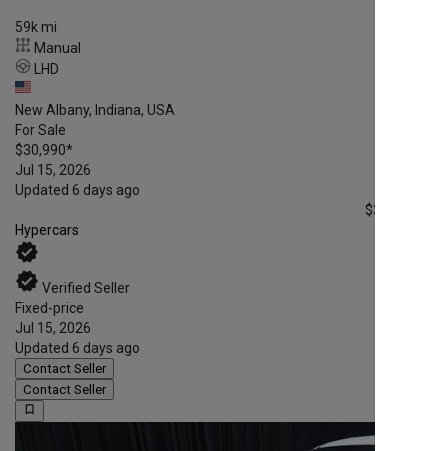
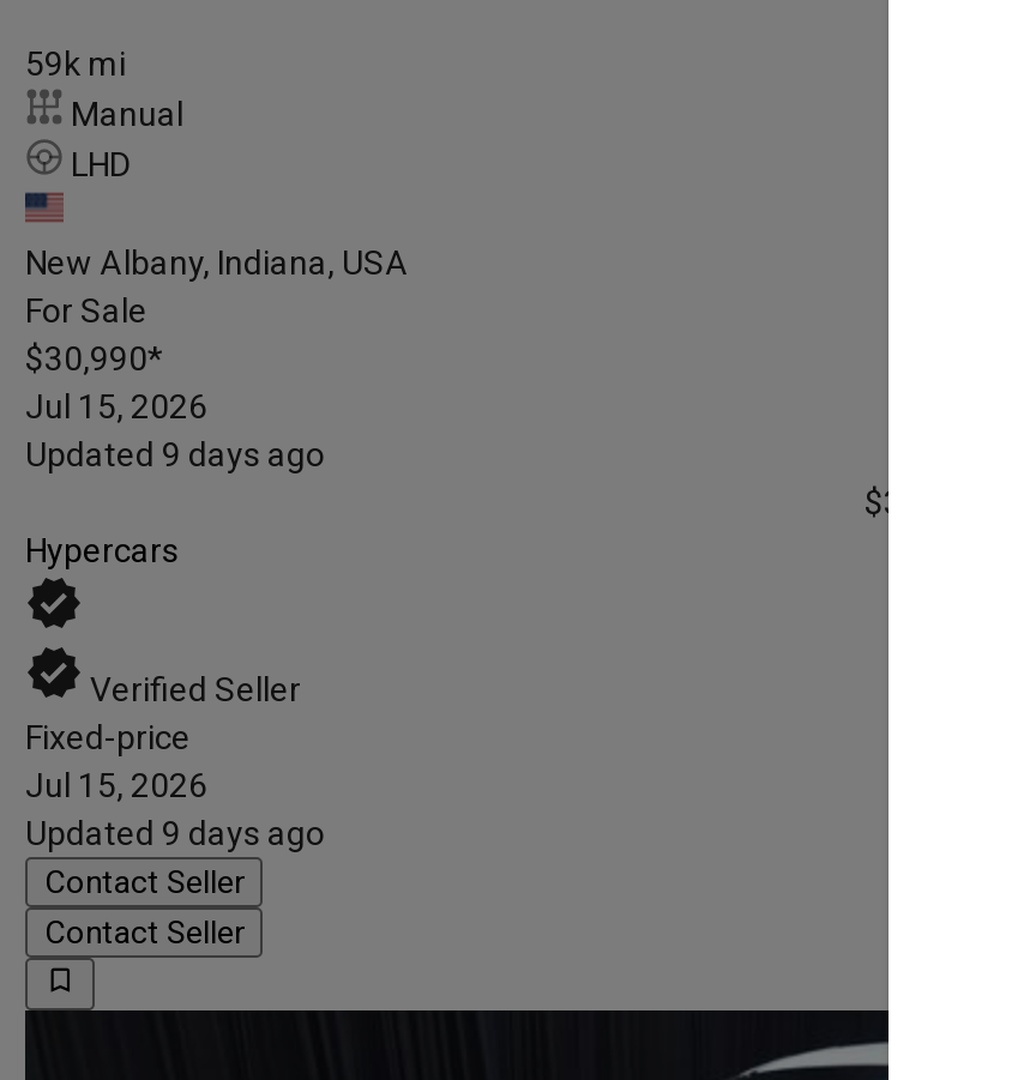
- Updated 6 days ago
+ Updated 9 days ago

- Updated 6 days ago
+ Updated 9 days ago
